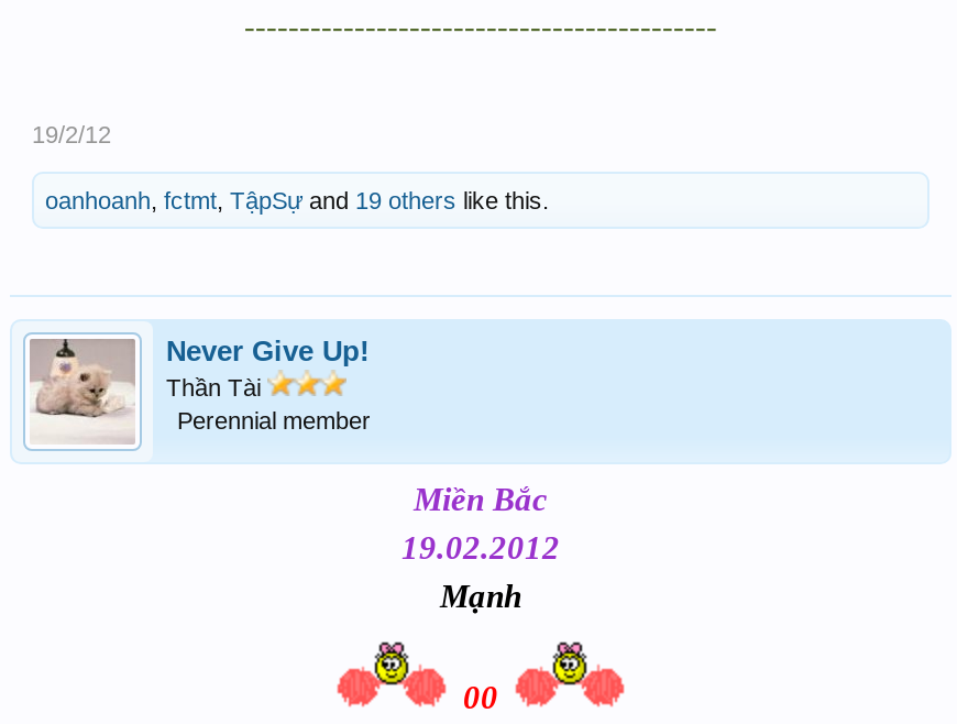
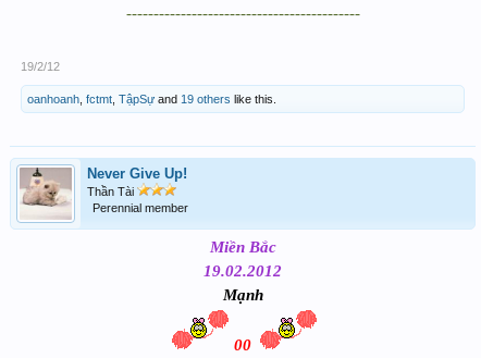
- [image]
+ [image]

- [image]
+ [image]
